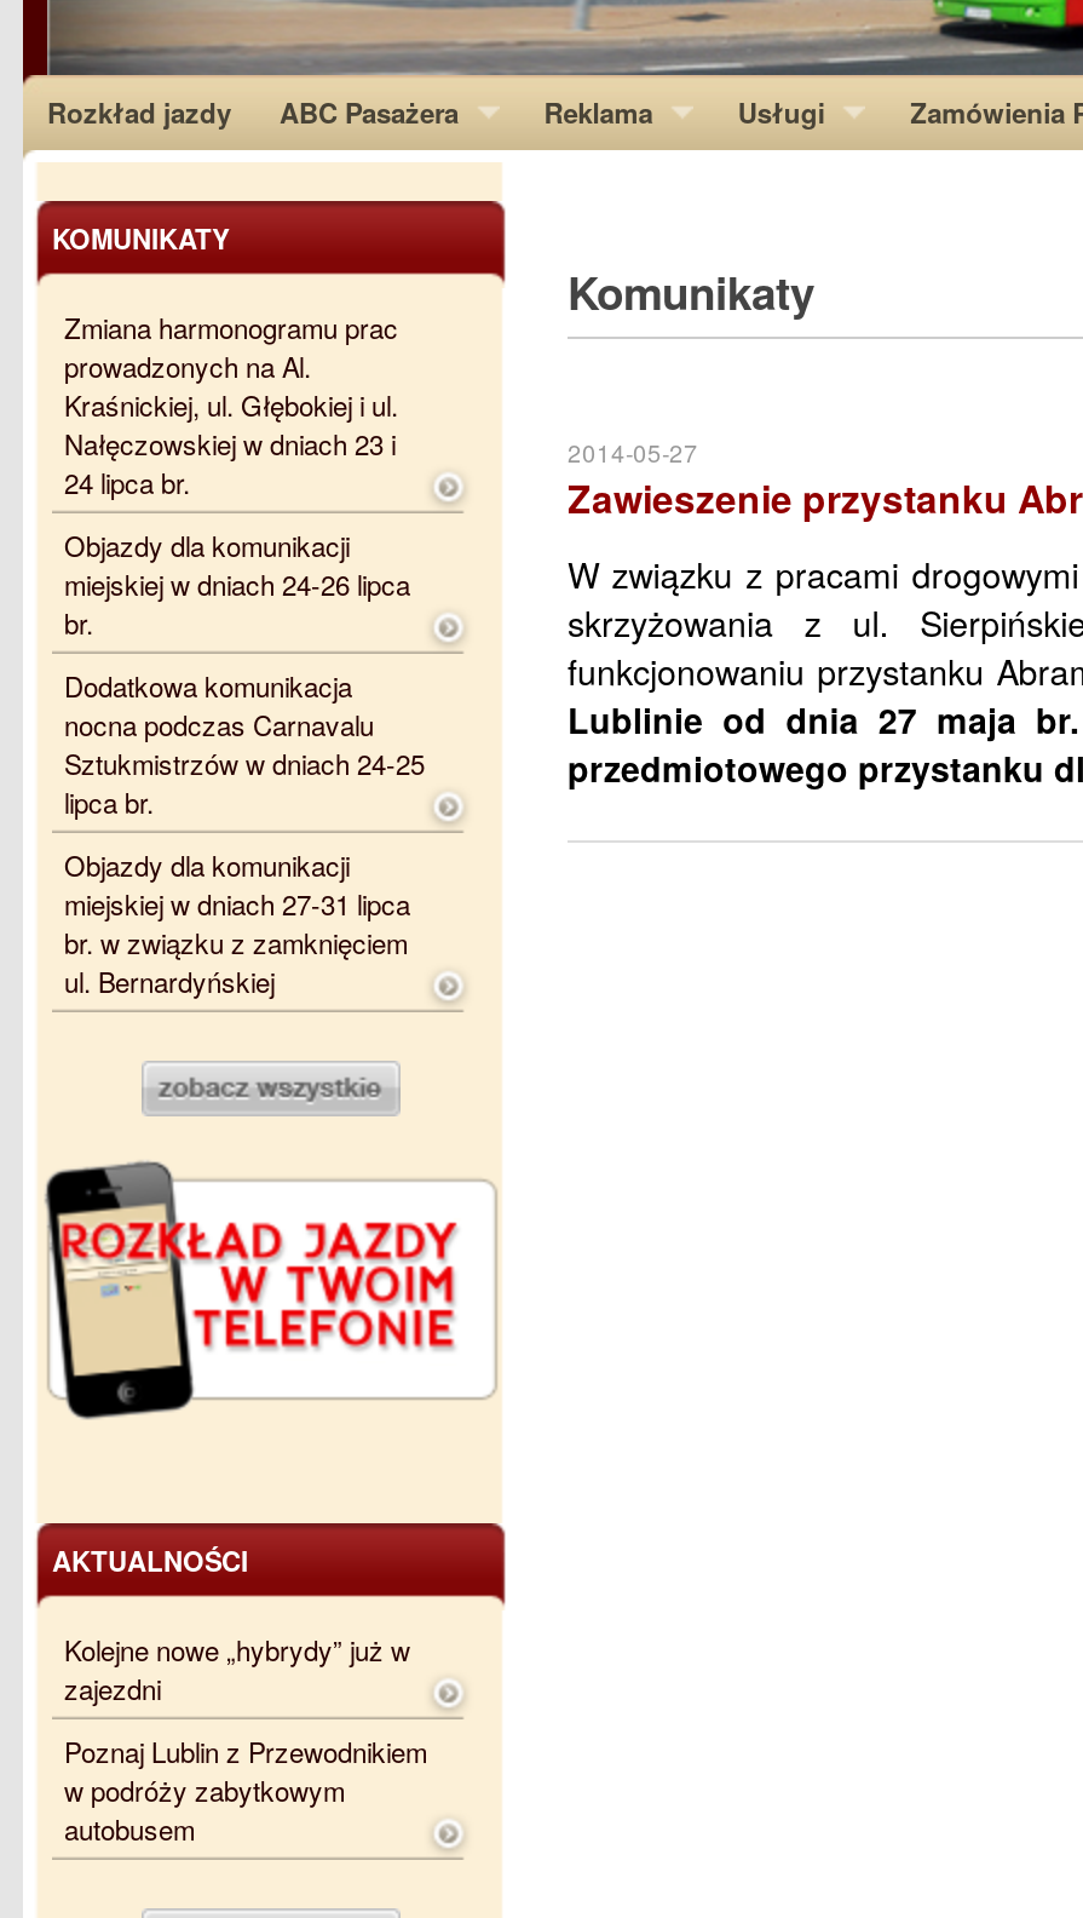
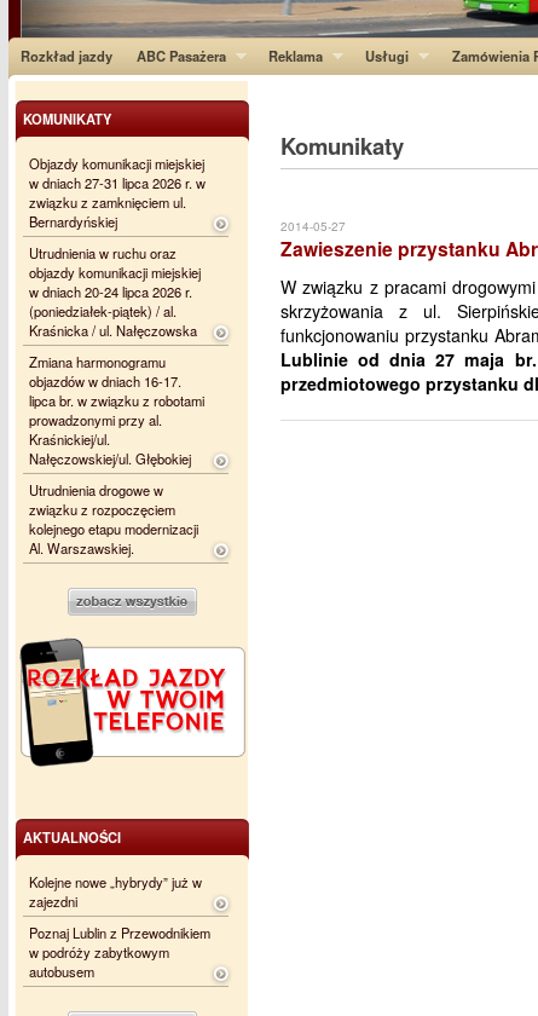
- Zmiana harmonogramu prac
- prowadzonych na Al.
- Kraśnickiej, ul. Głębokiej i ul.
- Nałęczowskiej w dniach 23 i
- 24 lipca br.
+ Objazdy komunikacji miejskiej
+ w dniach 27-31 lipca 2026 r. w
+ związku z zamknięciem ul.
+ Bernardyńskiej

- Objazdy dla komunikacji
- miejskiej w dniach 24-26 lipca
- br.
+ Utrudnienia w ruchu oraz
+ objazdy komunikacji miejskiej
+ w dniach 20-24 lipca 2026 r.
+ (poniedziałek-piątek) / al.
+ Kraśnicka / ul. Nałęczowska

- Dodatkowa komunikacja
- nocna podczas Carnavalu
- Sztukmistrzów w dniach 24-25
- lipca br.
+ Zmiana harmonogramu
+ objazdów w dniach 16-17.
+ lipca br. w związku z robotami
+ prowadzonymi przy al.
+ Kraśnickiej/ul.
+ Nałęczowskiej/ul. Głębokiej

- Objazdy dla komunikacji
- miejskiej w dniach 27-31 lipca
- br. w związku z zamknięciem
- ul. Bernardyńskiej
+ Utrudnienia drogowe w
+ związku z rozpoczęciem
+ kolejnego etapu modernizacji
+ Al. Warszawskiej.
